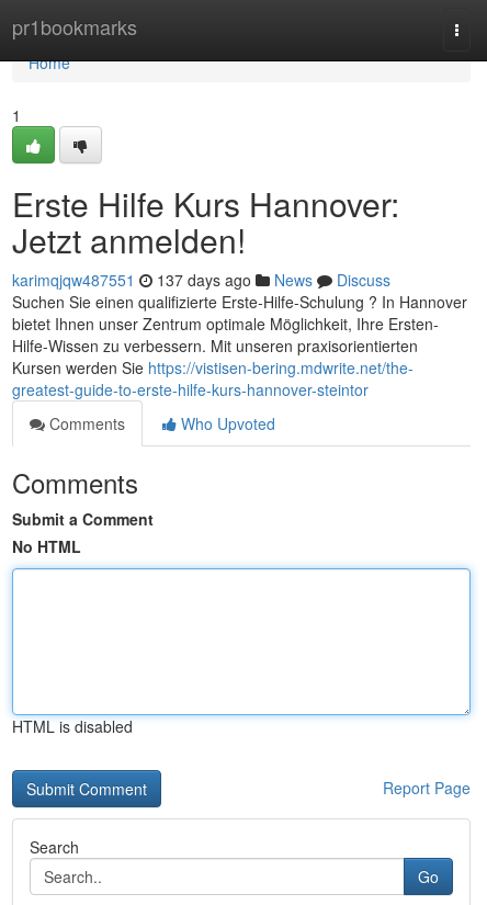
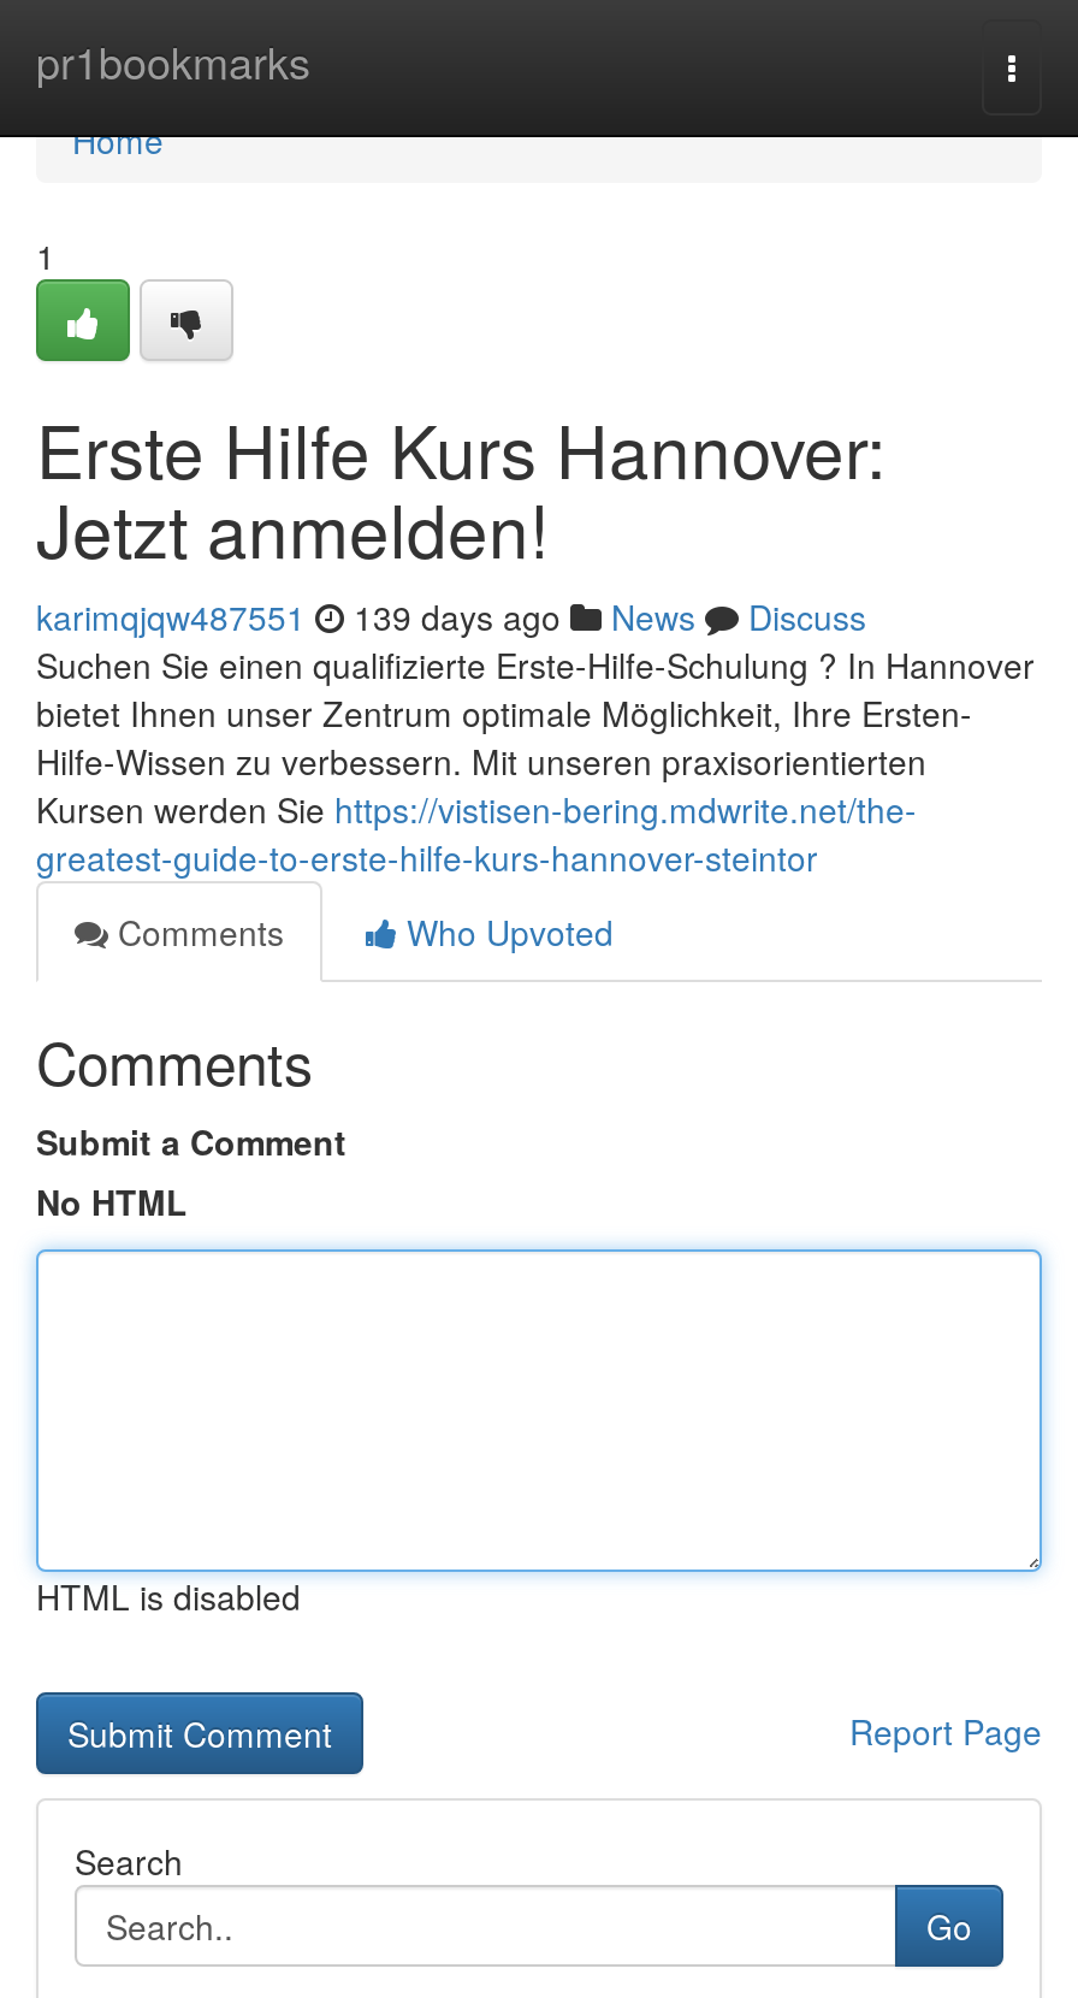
- karimqjqw487551 137 days ago News Discuss
+ karimqjqw487551 139 days ago News Discuss
